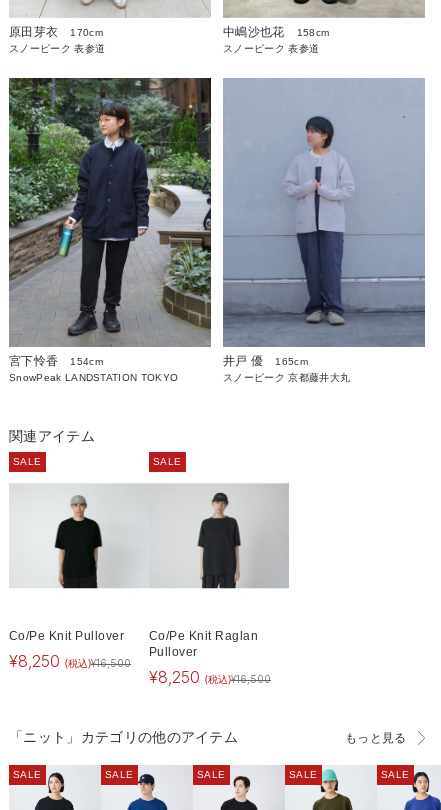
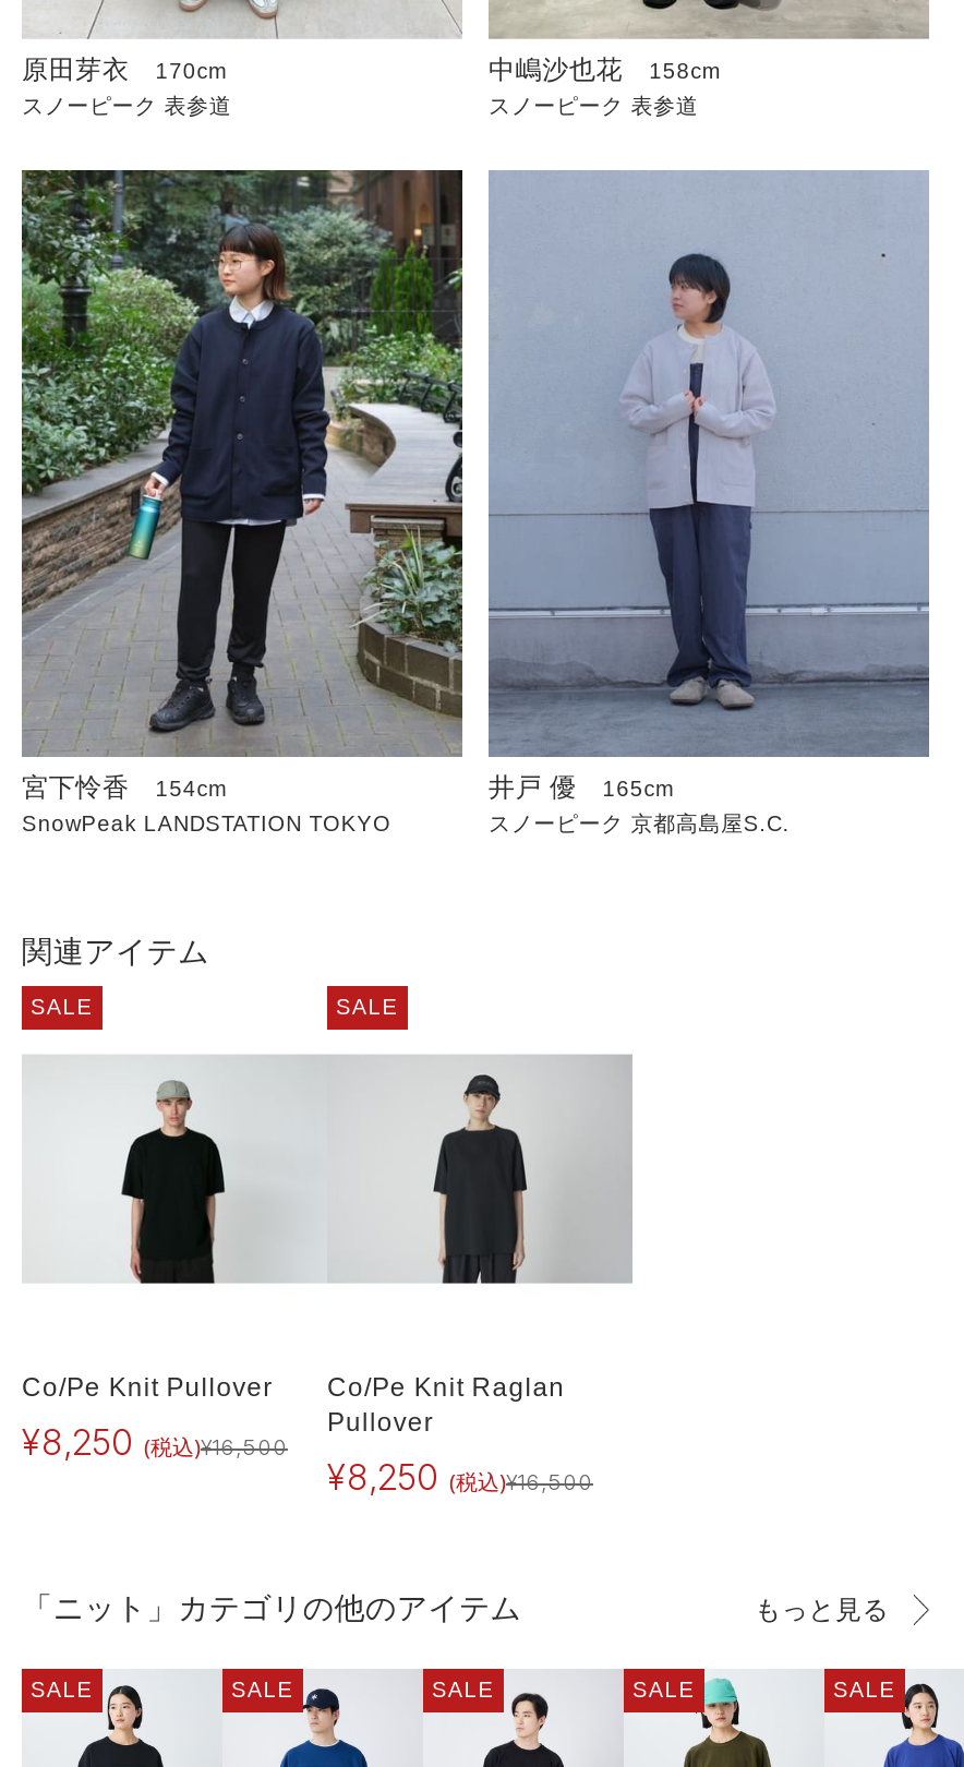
- スノーピーク 京都藤井大丸
+ スノーピーク 京都高島屋S.C.
